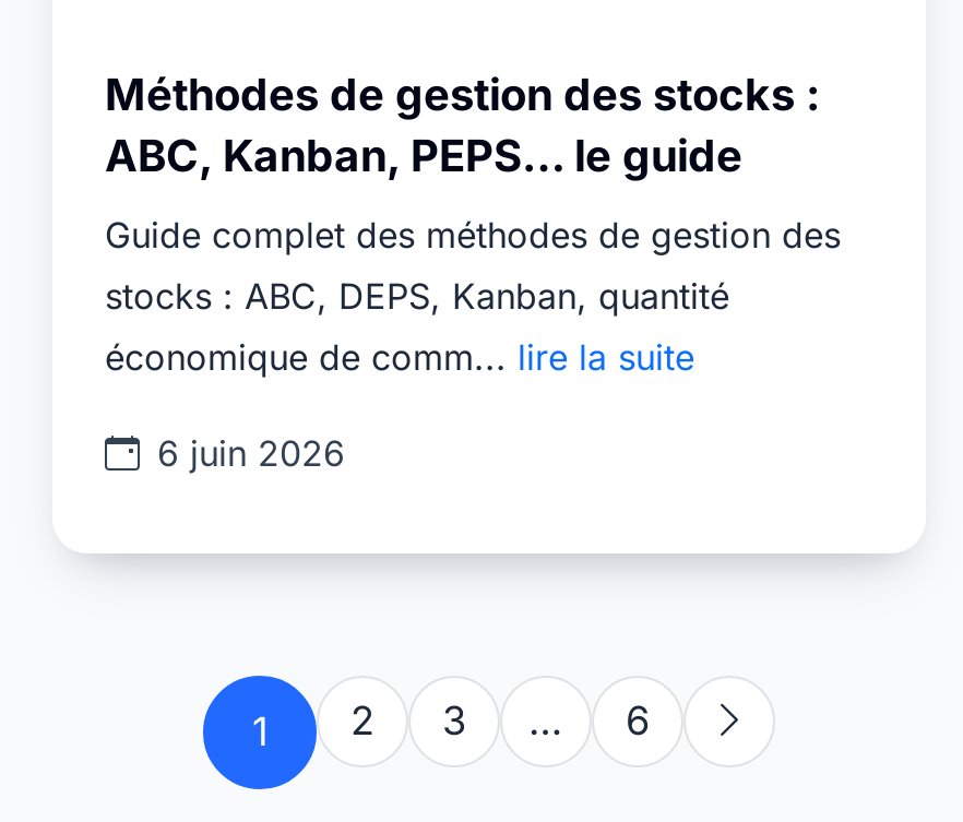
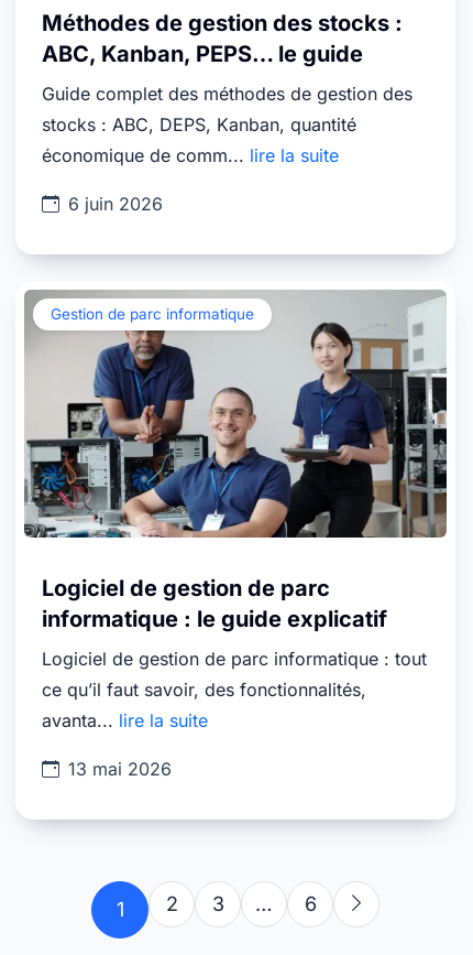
+ [image]
+ Gestion de parc informatique

+ Logiciel de gestion de parc
+ informatique : le guide explicatif
+ Logiciel de gestion de parc informatique : tout
+ ce qu’il faut savoir, des fonctionnalités,
+ avanta... lire la suite
+ 13 mai 2026
